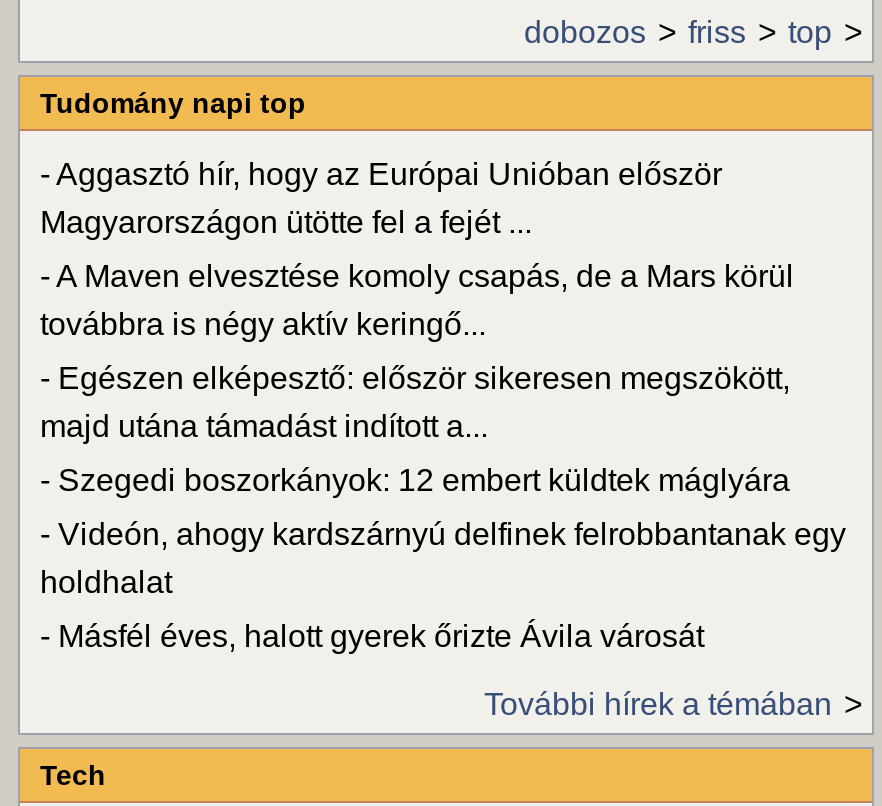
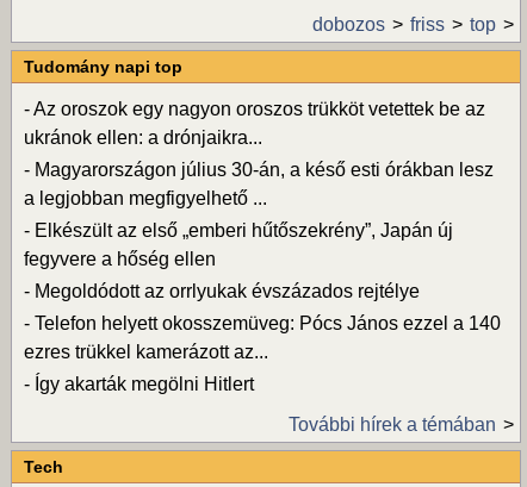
- - Aggasztó hír, hogy az Európai Unióban először
- Magyarországon ütötte fel a fejét ...
+ - Az oroszok egy nagyon oroszos trükköt vetettek be az
+ ukránok ellen: a drónjaikra...

- - A Maven elvesztése komoly csapás, de a Mars körül
- továbbra is négy aktív keringő...
+ - Magyarországon július 30-án, a késő esti órákban lesz
+ a legjobban megfigyelhető ...

- - Egészen elképesztő: először sikeresen megszökött,
- majd utána támadást indított a...
+ - Elkészült az első „emberi hűtőszekrény”, Japán új
+ fegyvere a hőség ellen

- - Szegedi boszorkányok: 12 embert küldtek máglyára
+ - Megoldódott az orrlyukak évszázados rejtélye

- - Videón, ahogy kardszárnyú delfinek felrobbantanak egy
- holdhalat
+ - Telefon helyett okosszemüveg: Pócs János ezzel a 140
+ ezres trükkel kamerázott az...

- - Másfél éves, halott gyerek őrizte Ávila városát
+ - Így akarták megölni Hitlert
